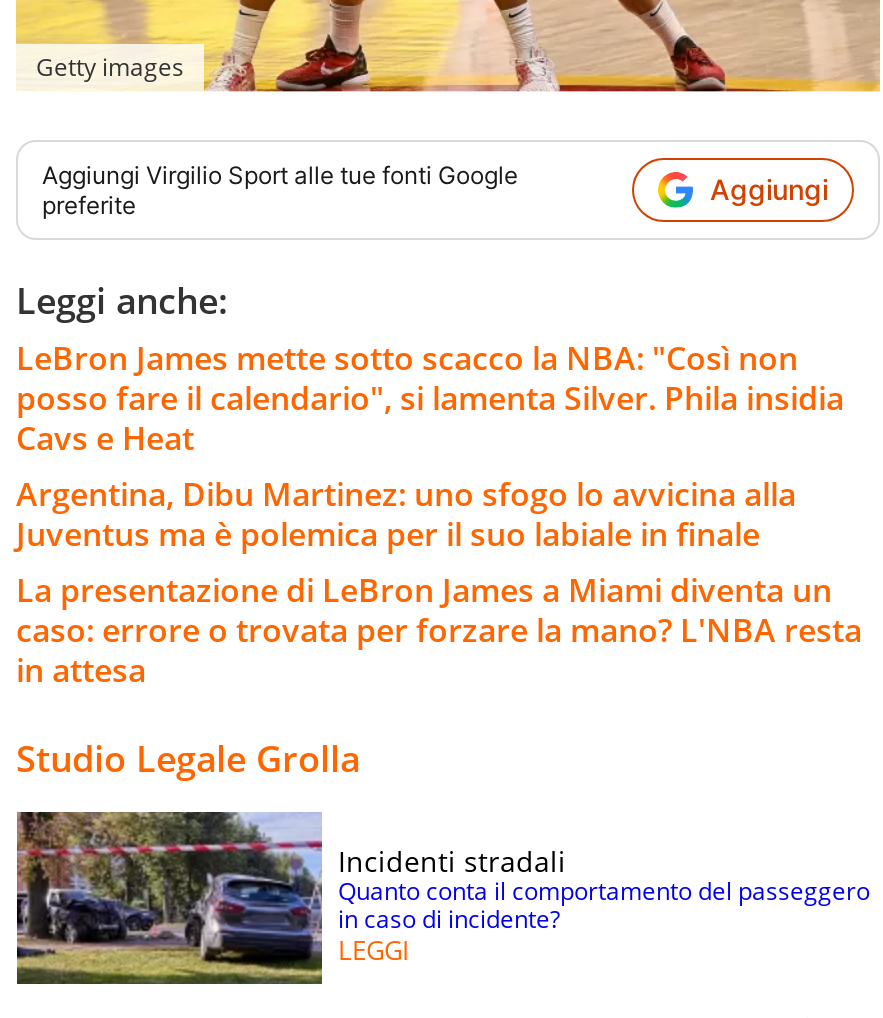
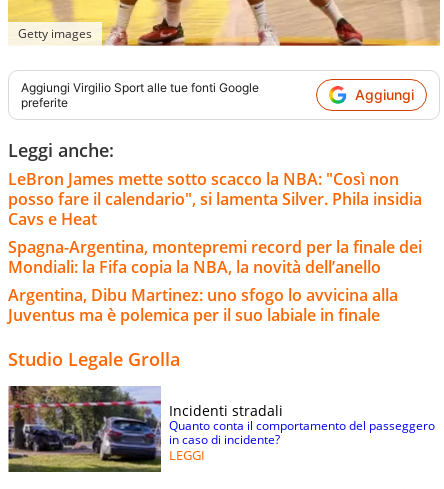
+ Spagna-Argentina, montepremi record per la finale dei
+ Mondiali: la Fifa copia la NBA, la novità dell’anello

moved down: Argentina, Dibu Martinez: uno sfogo lo avvicina alla | Juventus ma è polemica per il suo labiale in finale

- La presentazione di LeBron James a Miami diventa un
- caso: errore o trovata per forzare la mano? L'NBA resta
- in attesa
